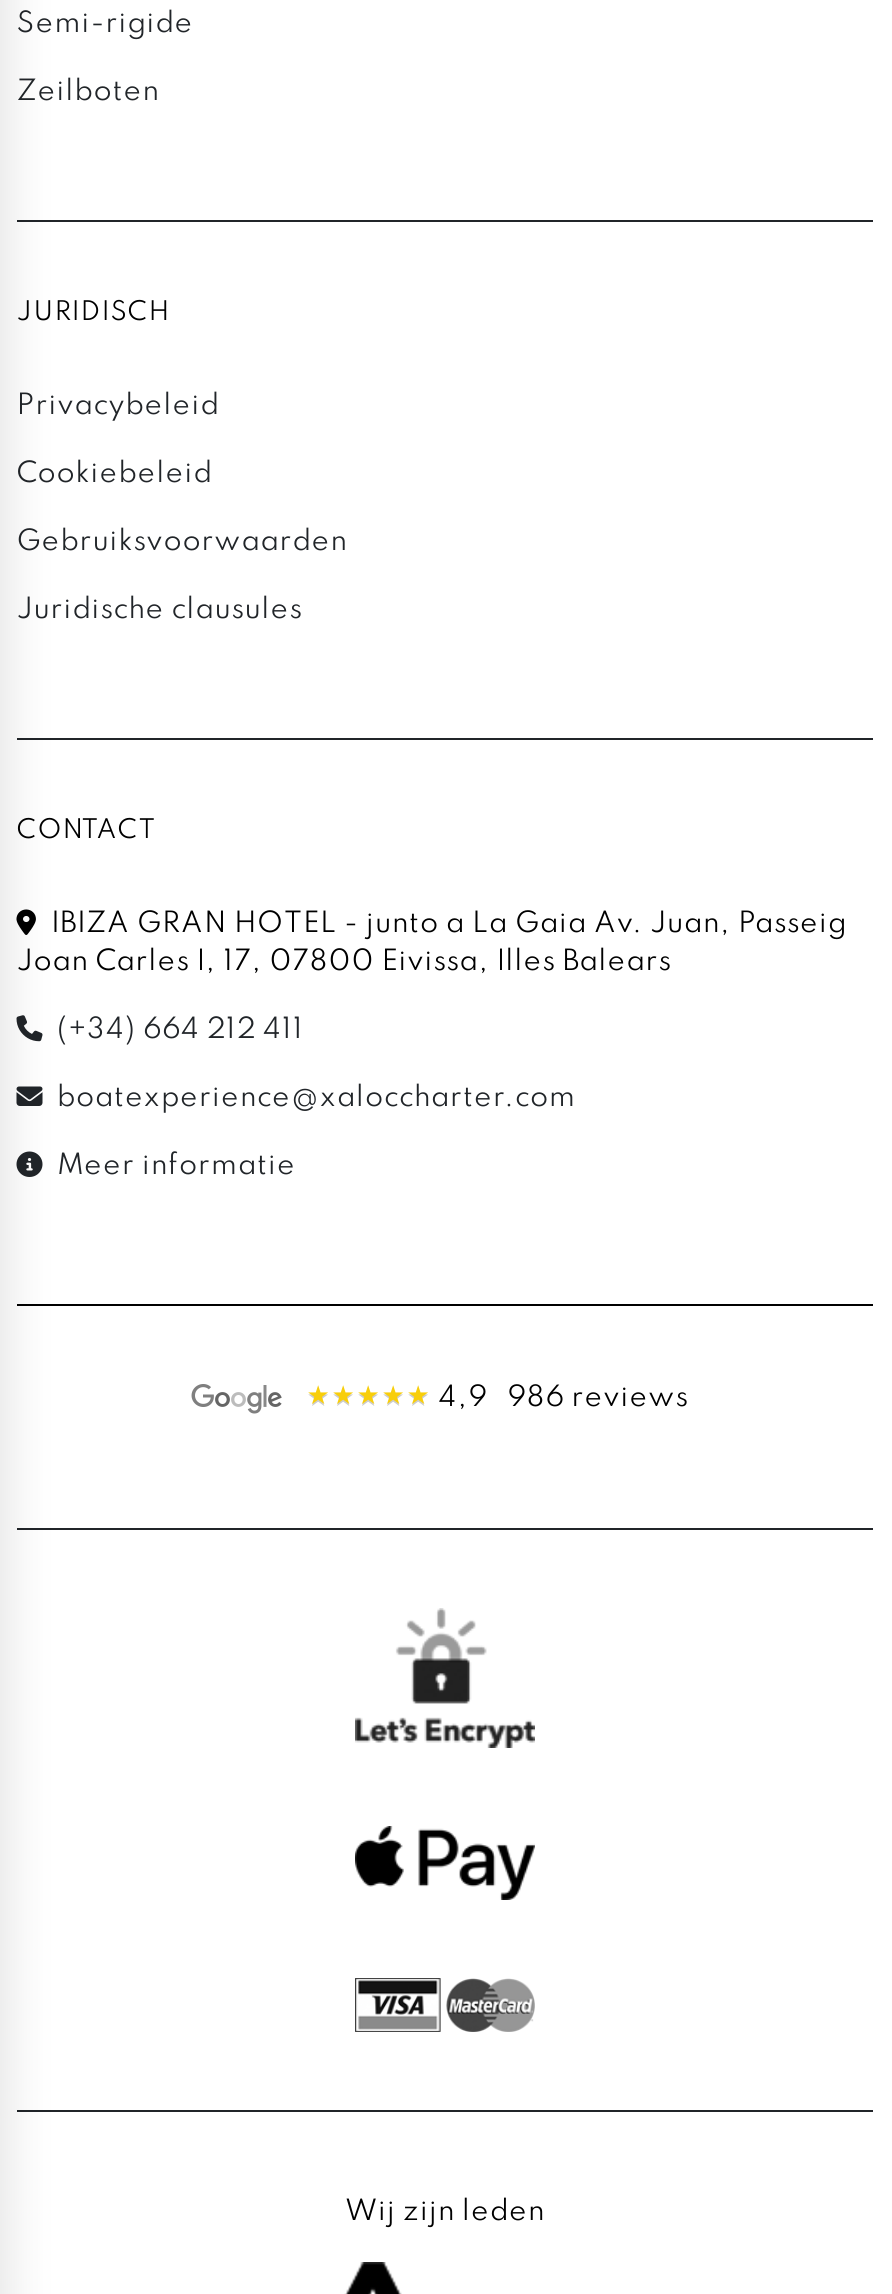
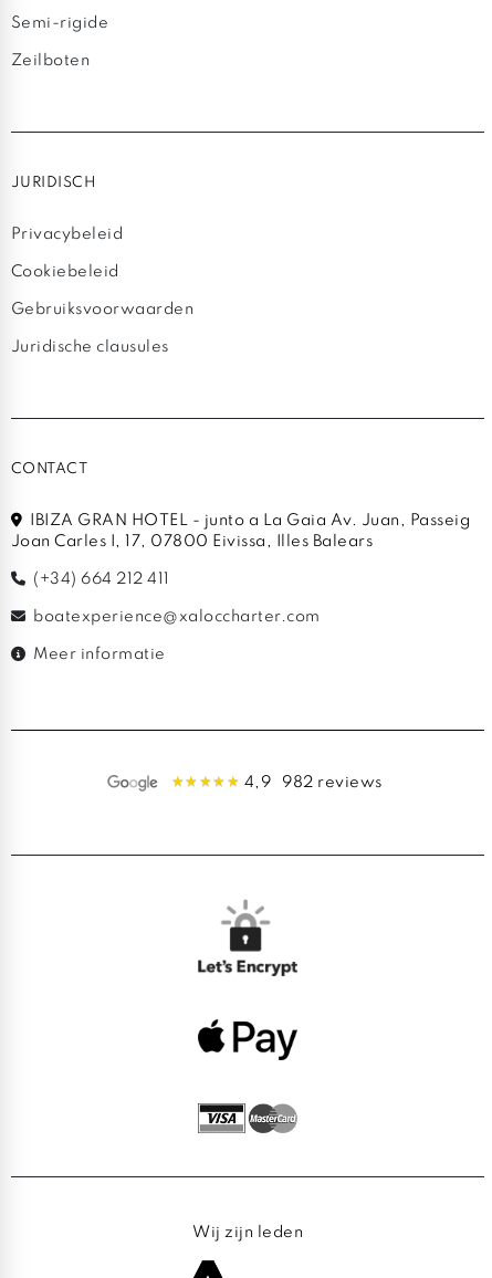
- 4,9 986 reviews
+ 4,9 982 reviews
